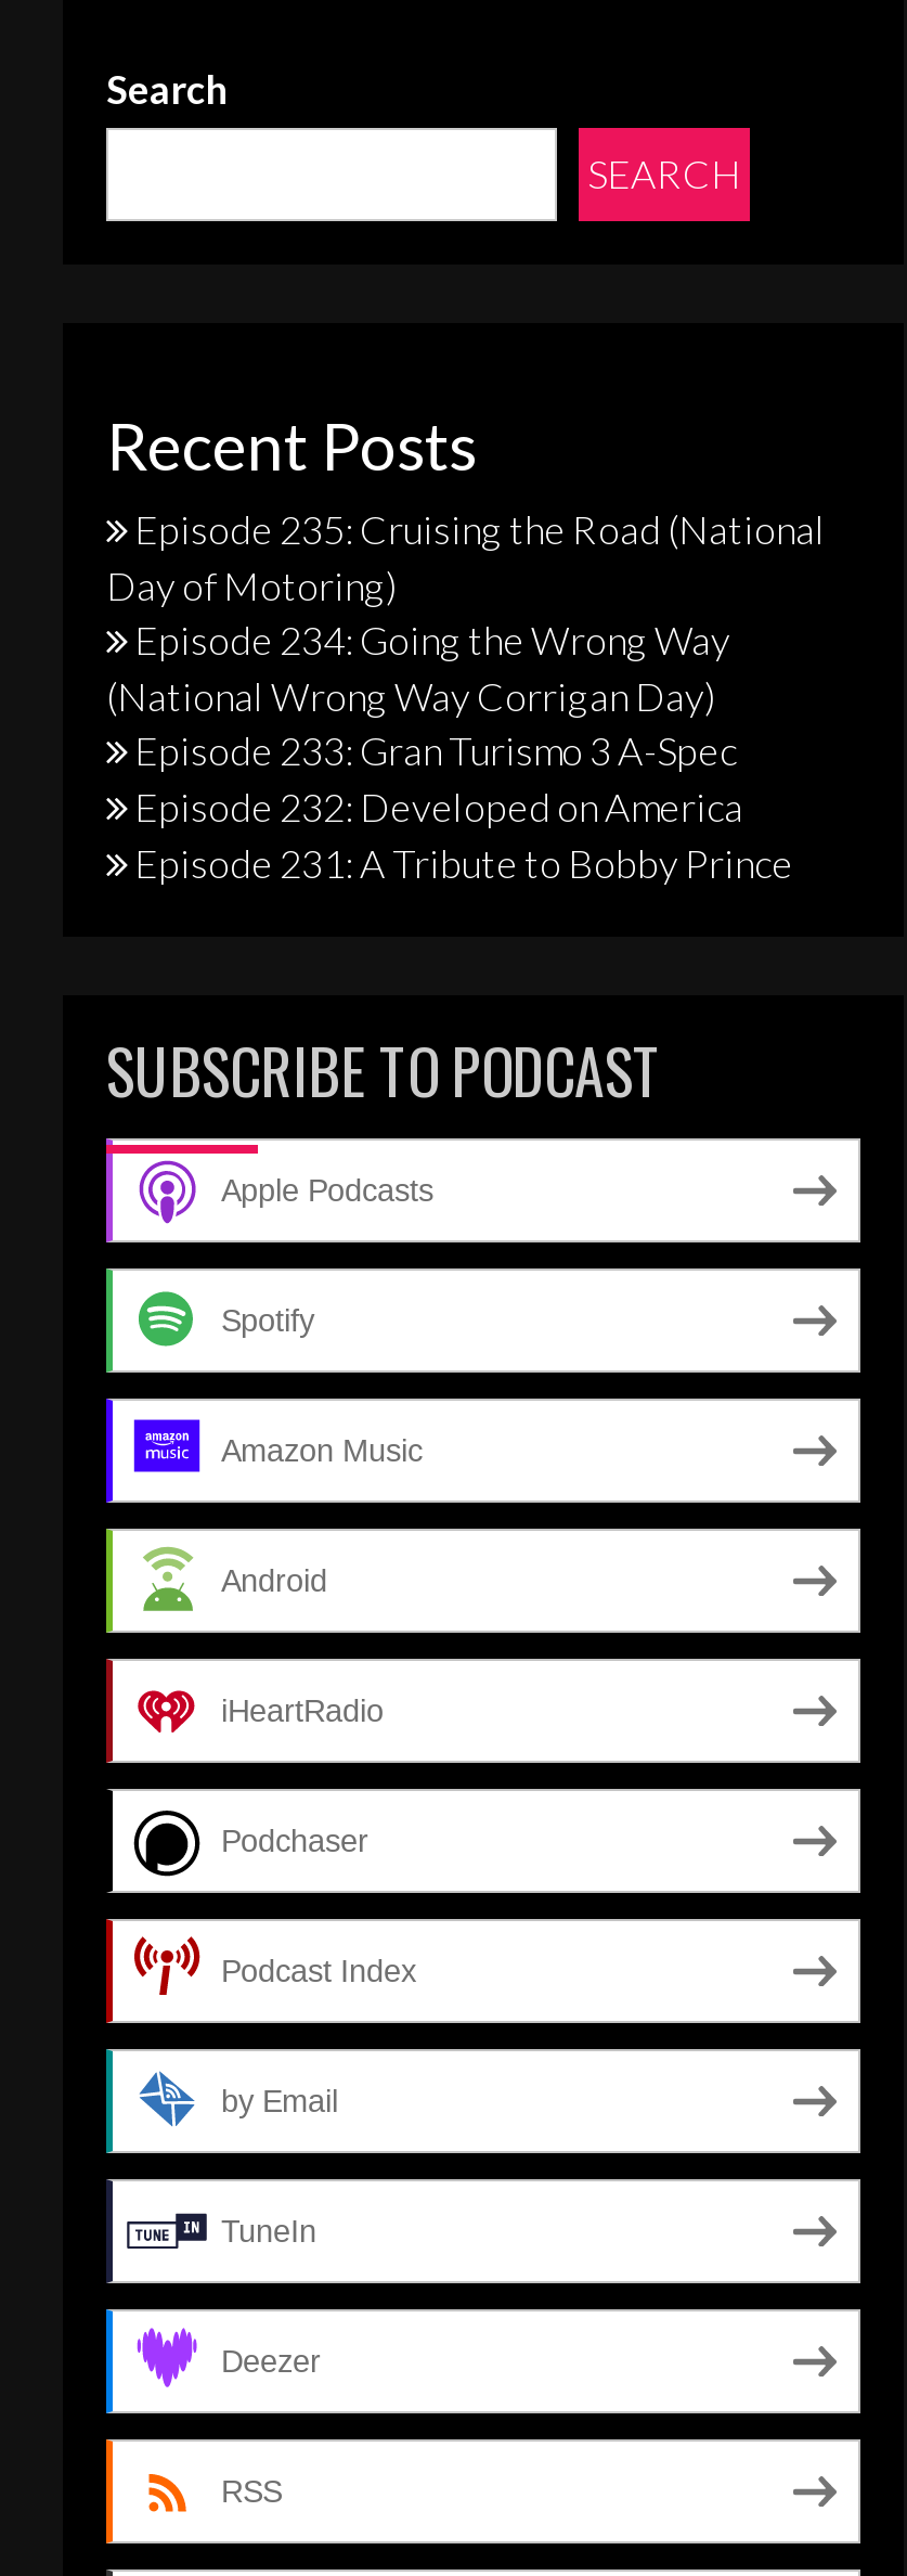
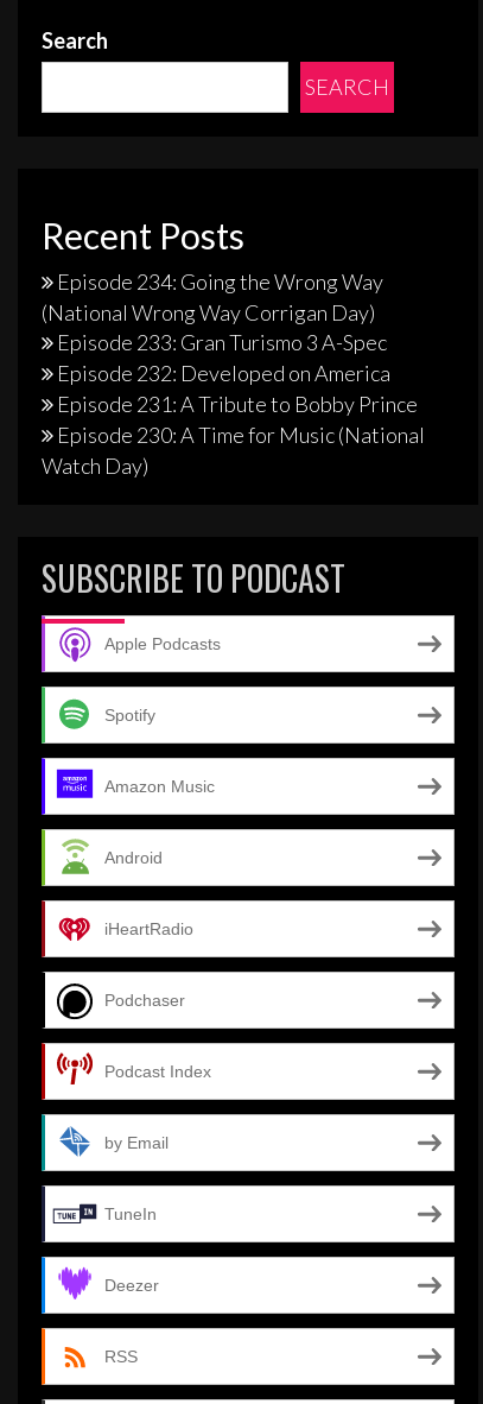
- Episode 235: Cruising the Road (National
- Day of Motoring)

moved up: Episode 234: Going the Wrong Way | (National Wrong Way Corrigan Day) | Episode 233: Gran Turismo 3 A-Spec | Episode 232: Developed on America | Episode 231: A Tribute to Bobby Prince

+ Episode 230: A Time for Music (National
+ Watch Day)
